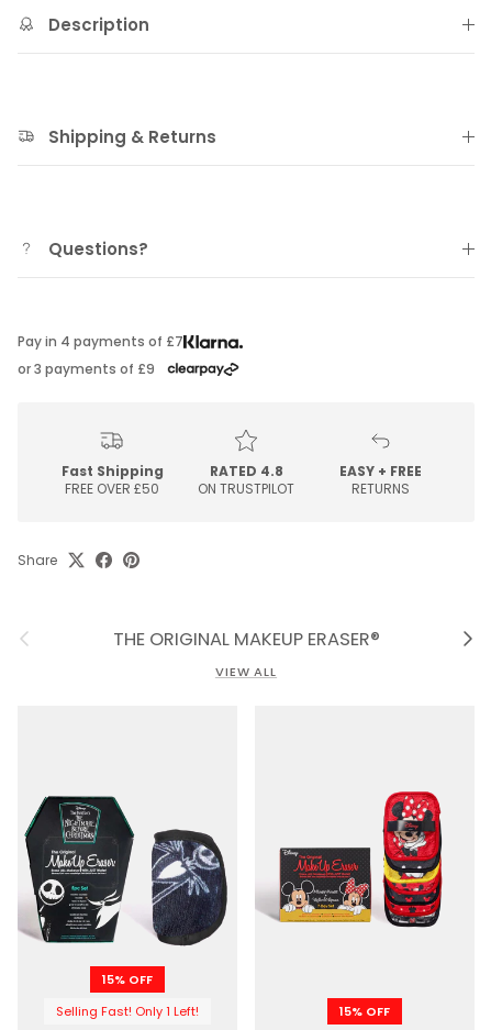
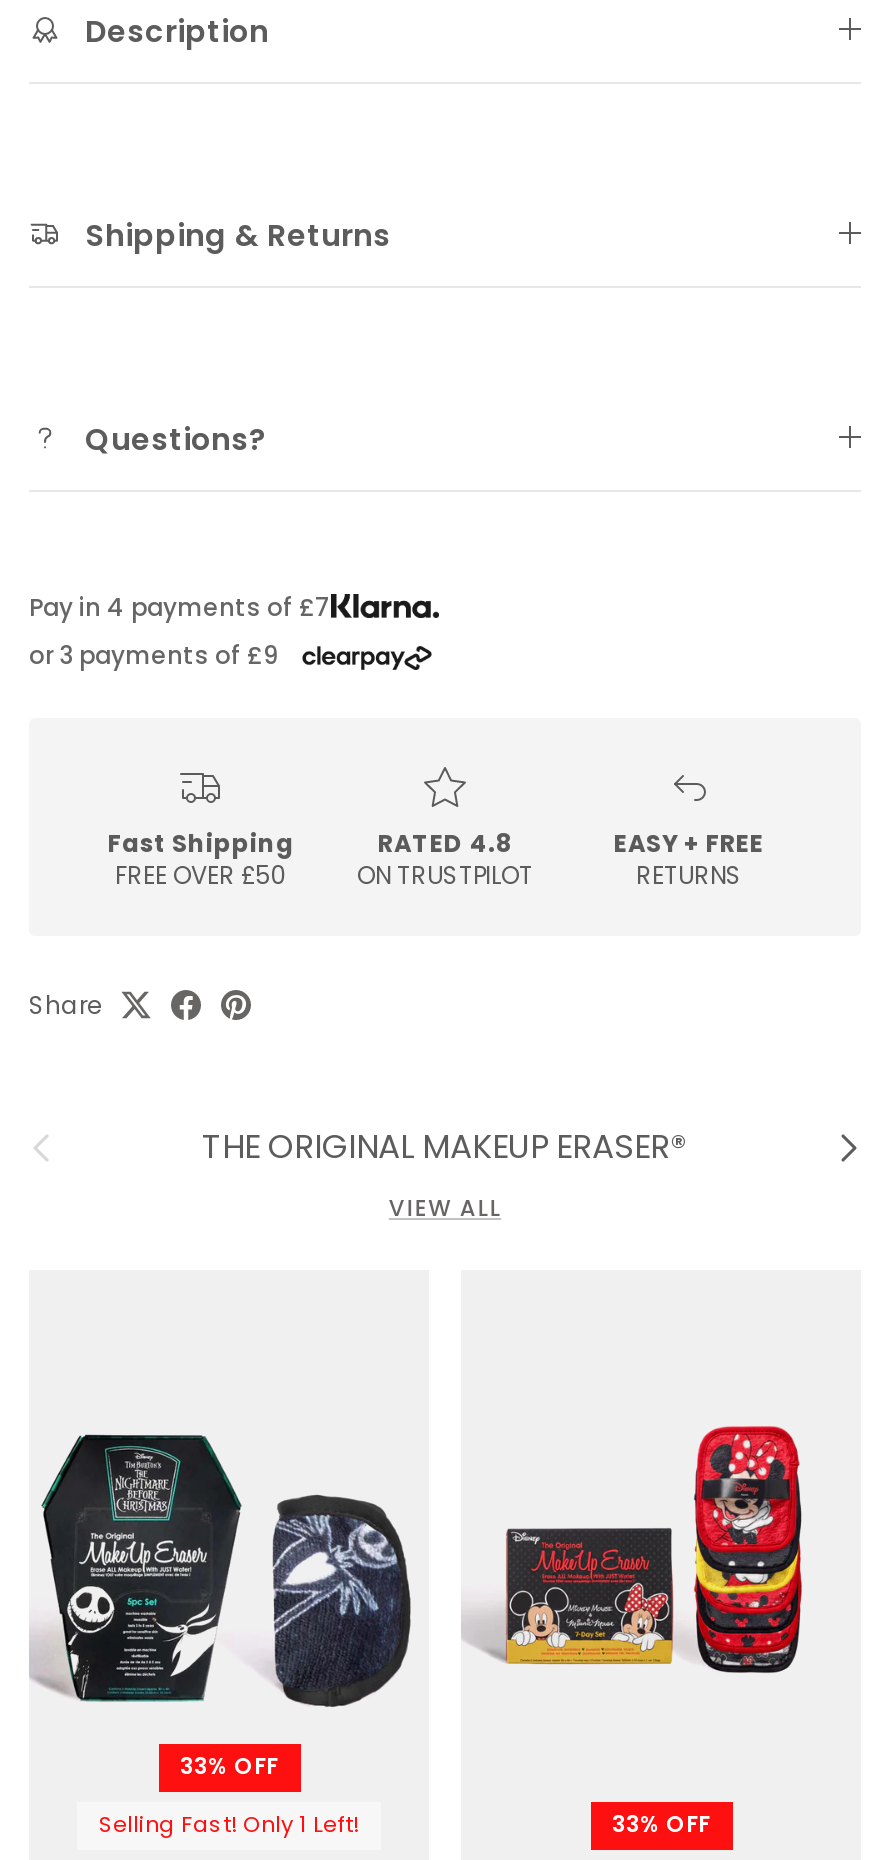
- 15% OFF
+ 33% OFF

- 15% OFF
+ 33% OFF
